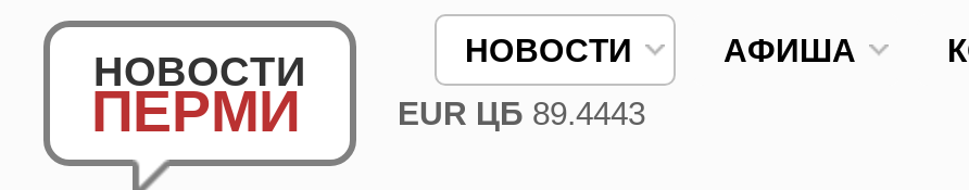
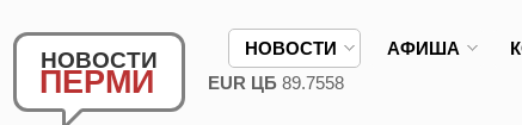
- EUR ЦБ 89.4443
+ EUR ЦБ 89.7558
